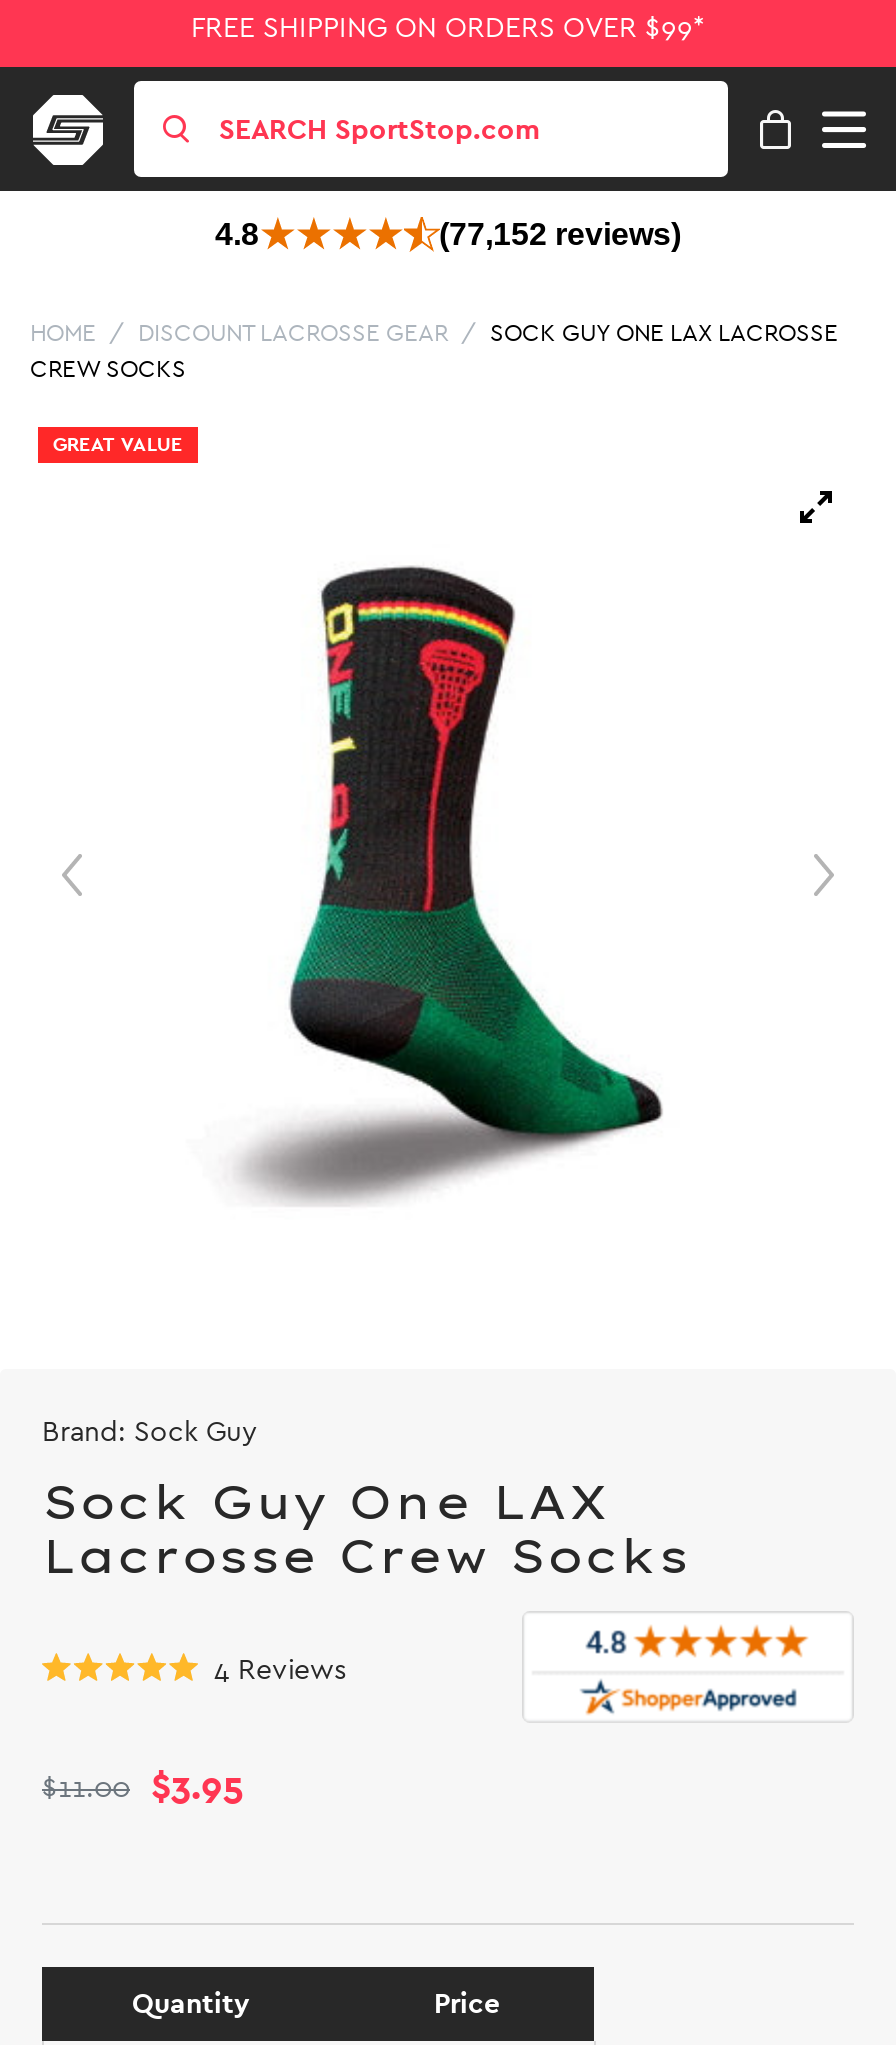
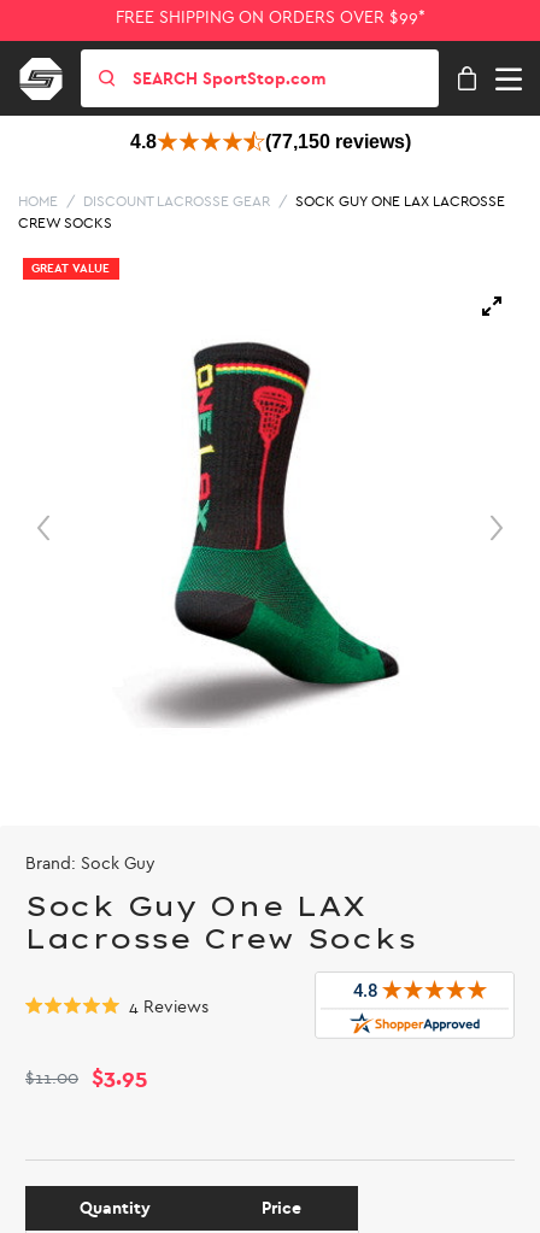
- (77,152 reviews)
+ (77,150 reviews)
